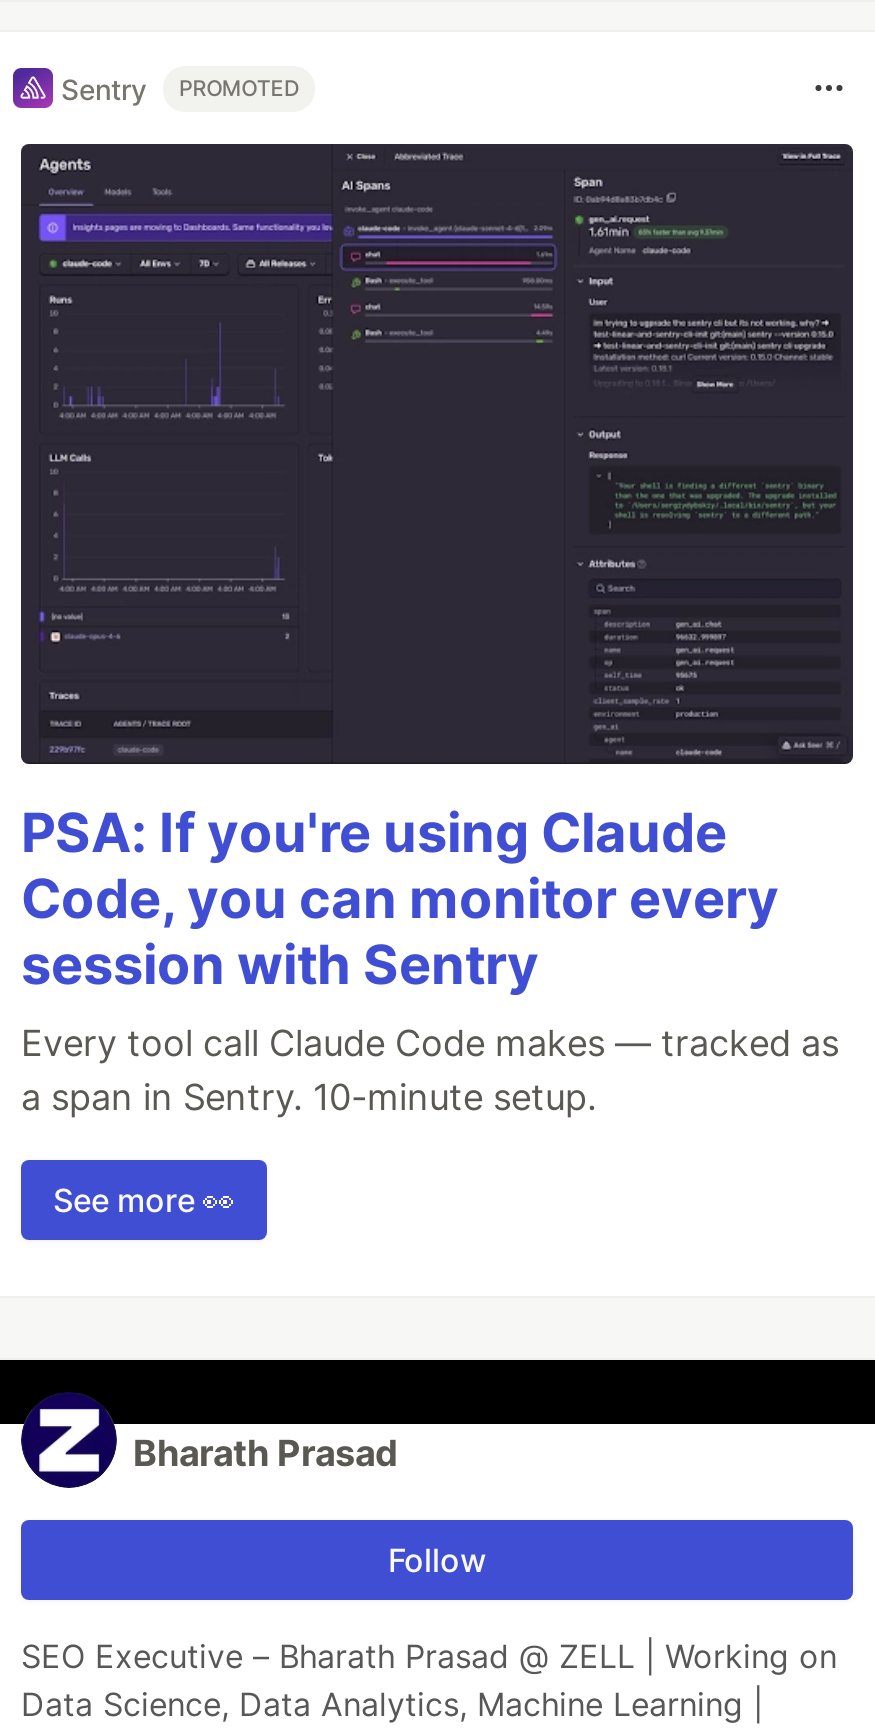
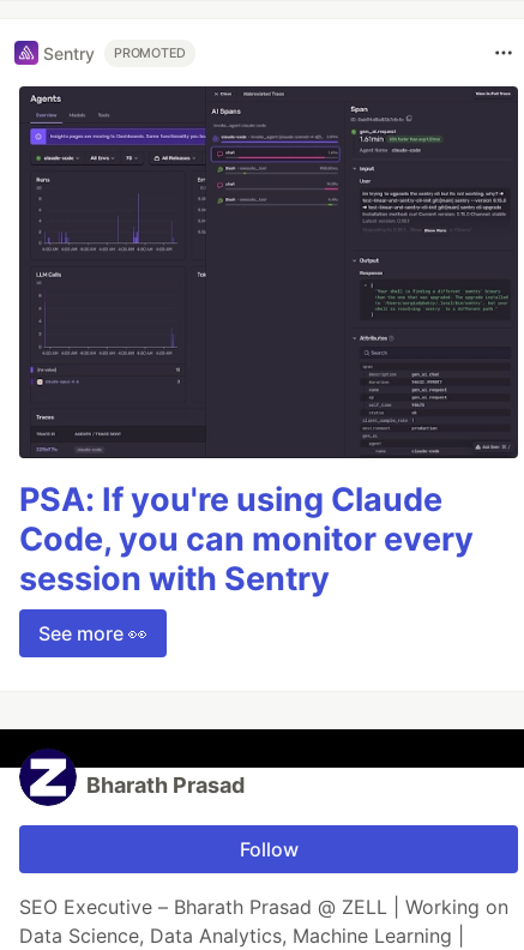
- Every tool call Claude Code makes — tracked as
- a span in Sentry. 10-minute setup.
